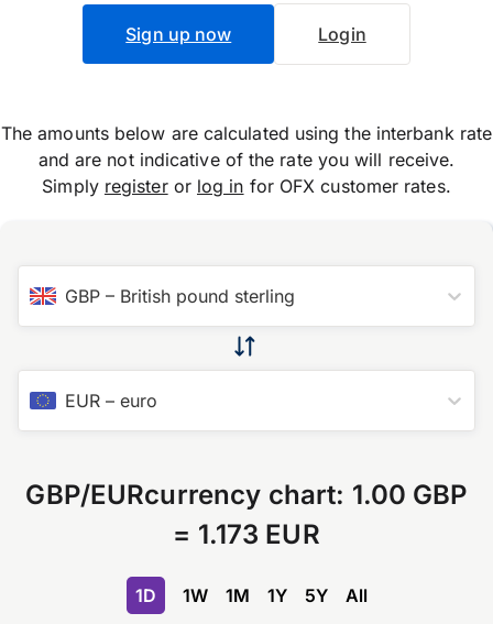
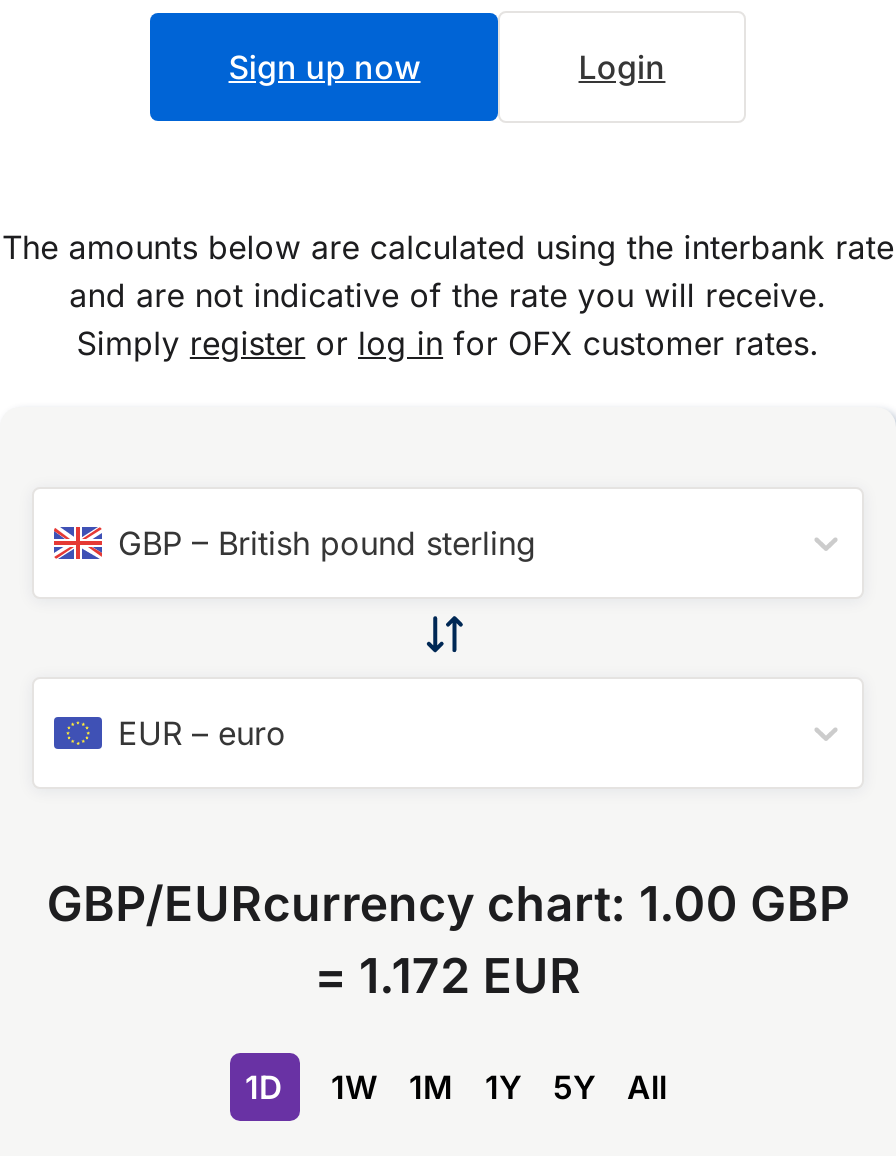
- = 1.173 EUR
+ = 1.172 EUR
